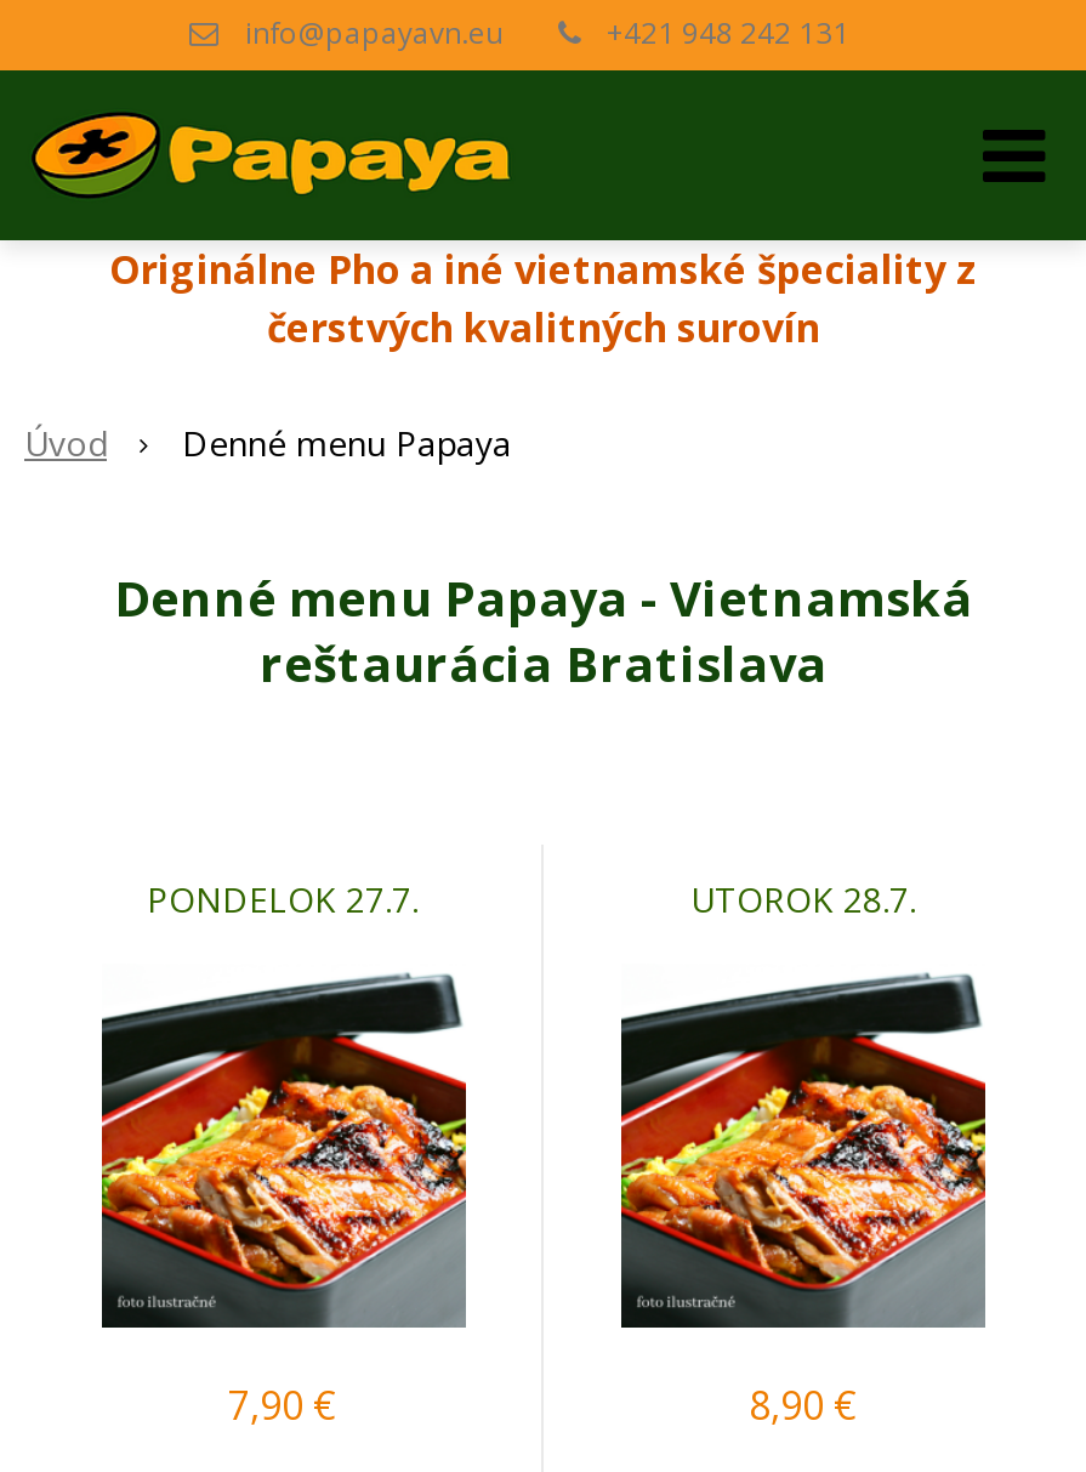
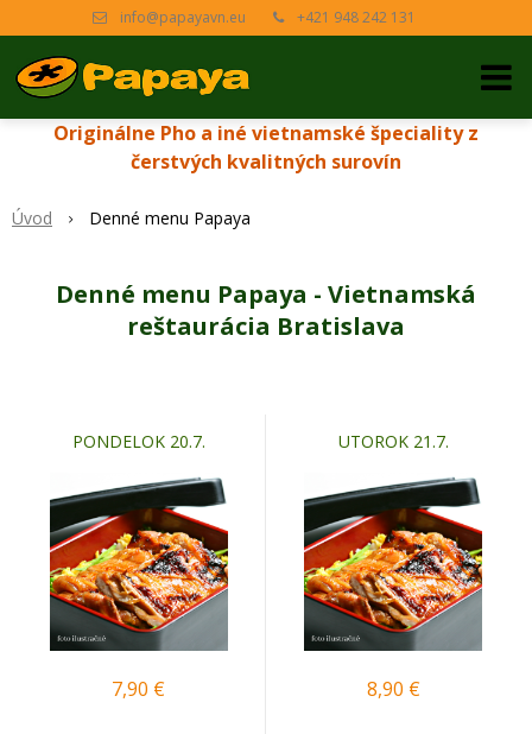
- PONDELOK 27.7.
+ PONDELOK 20.7.

- UTOROK 28.7.
+ UTOROK 21.7.
